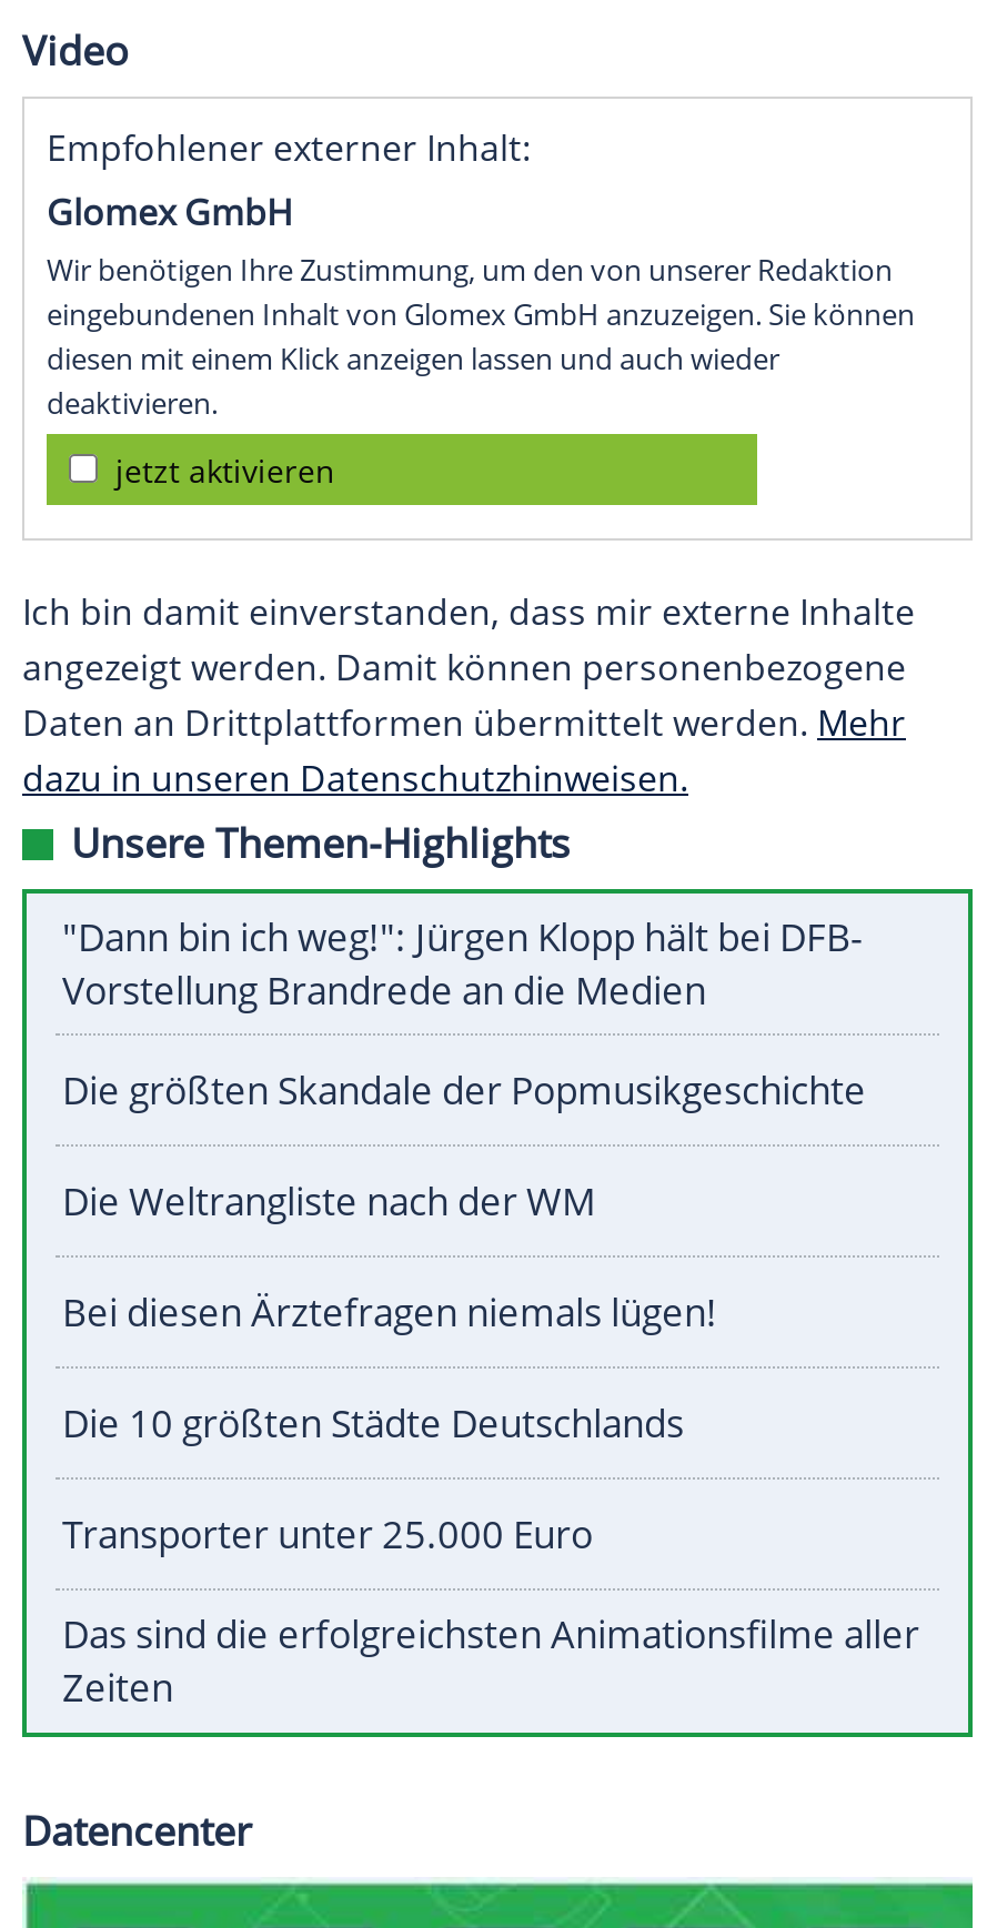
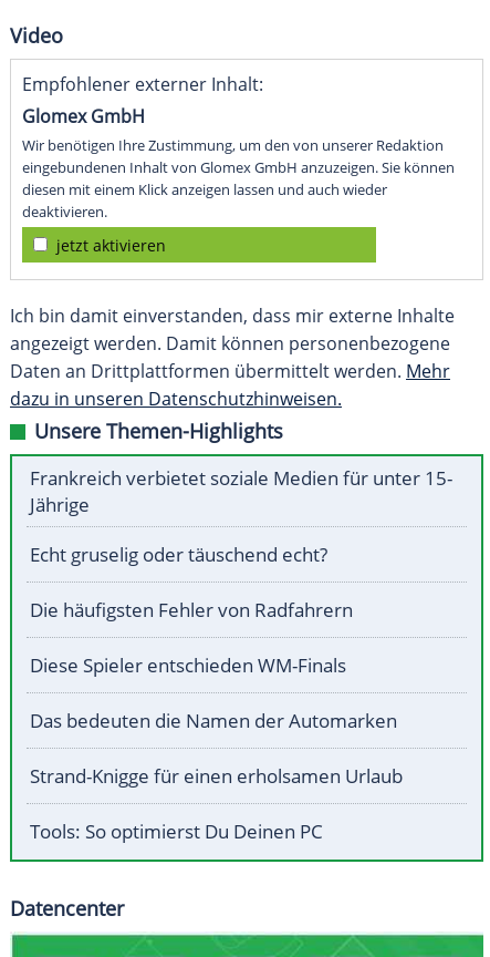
- "Dann bin ich weg!": Jürgen Klopp hält bei DFB-
- Vorstellung Brandrede an die Medien
+ Frankreich verbietet soziale Medien für unter 15-
+ Jährige

- Die größten Skandale der Popmusikgeschichte
+ Echt gruselig oder täuschend echt?

- Die Weltrangliste nach der WM
+ Die häufigsten Fehler von Radfahrern

- Bei diesen Ärztefragen niemals lügen!
+ Diese Spieler entschieden WM-Finals

- Die 10 größten Städte Deutschlands
+ Das bedeuten die Namen der Automarken

- Transporter unter 25.000 Euro
+ Strand-Knigge für einen erholsamen Urlaub

- Das sind die erfolgreichsten Animationsfilme aller
- Zeiten
+ Tools: So optimierst Du Deinen PC
